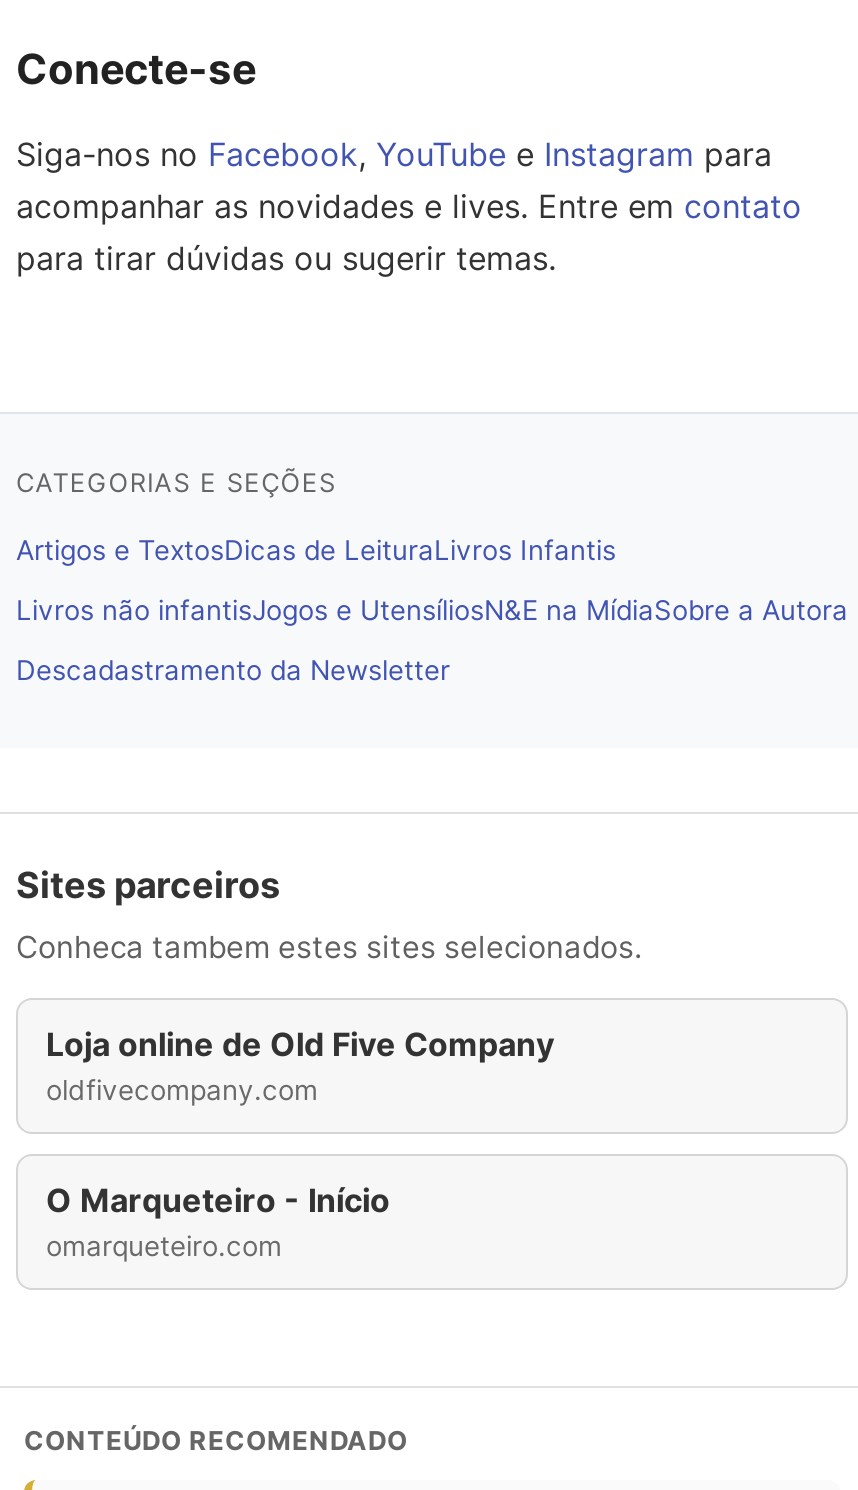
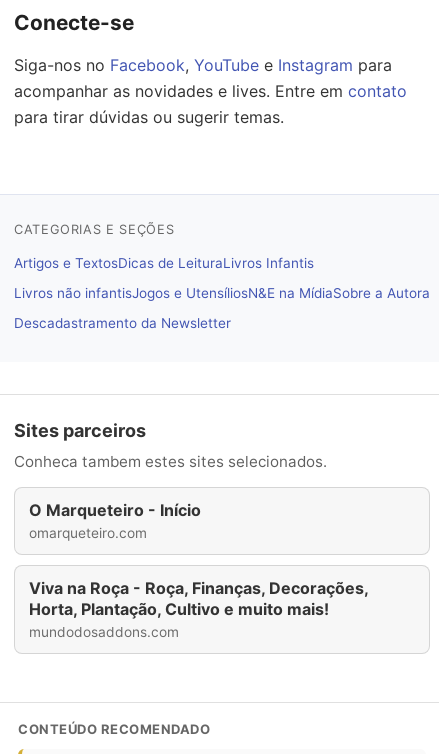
- Loja online de Old Five Company
- oldfivecompany.com

moved up: O Marqueteiro - Início | omarqueteiro.com

+ Viva na Roça - Roça, Finanças, Decorações,
+ Horta, Plantação, Cultivo e muito mais!
+ mundodosaddons.com
